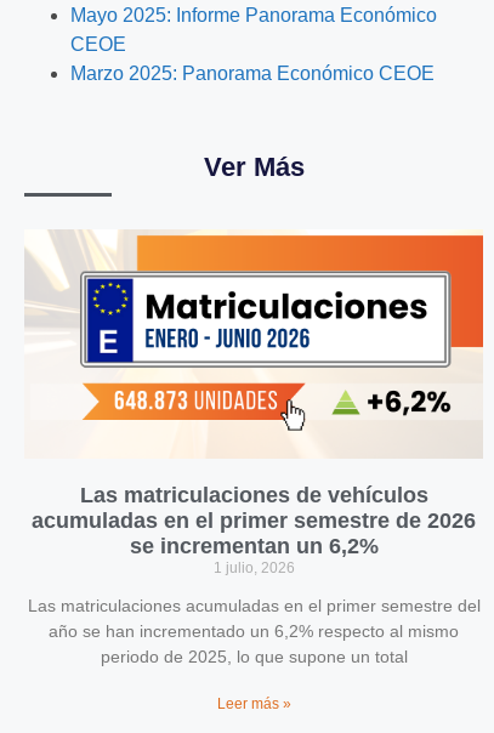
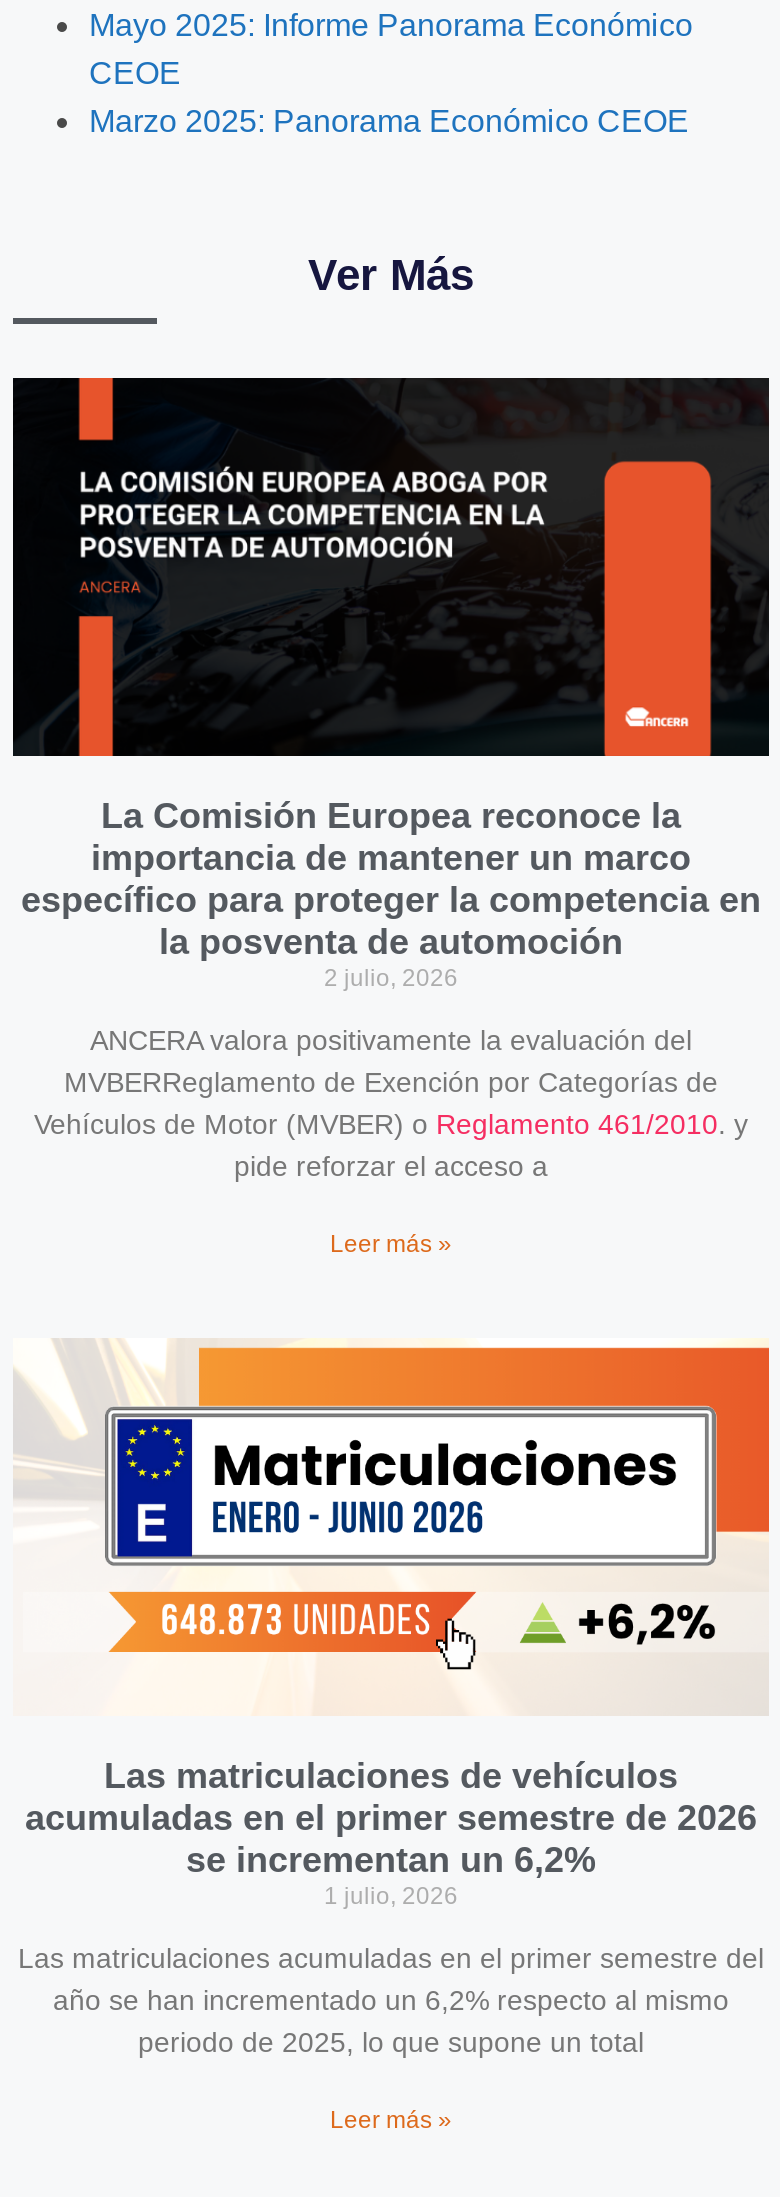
+ [image]
+ La Comisión Europea reconoce la
+ importancia de mantener un marco
+ específico para proteger la competencia en
+ la posventa de automoción
+ 2 julio, 2026
+ ANCERA valora positivamente la evaluación del
+ MVBERReglamento de Exención por Categorías de
+ Vehículos de Motor (MVBER) o Reglamento 461/2010. y
+ pide reforzar el acceso a
+ Leer más »
